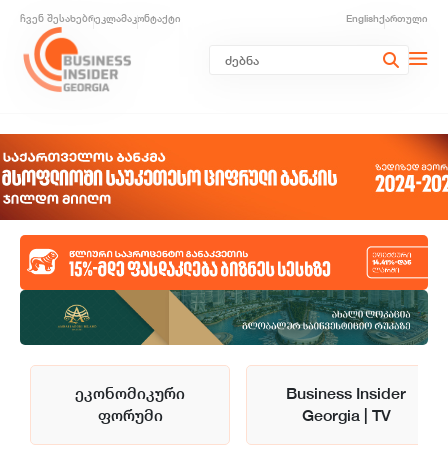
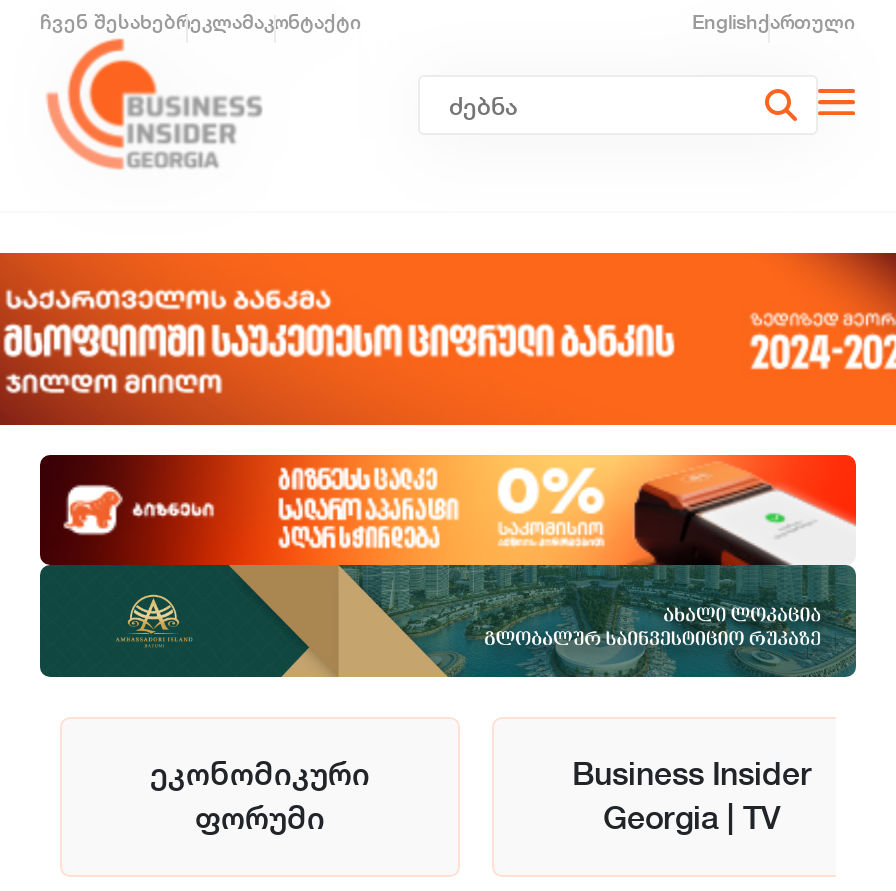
- [image]
+ [image]
